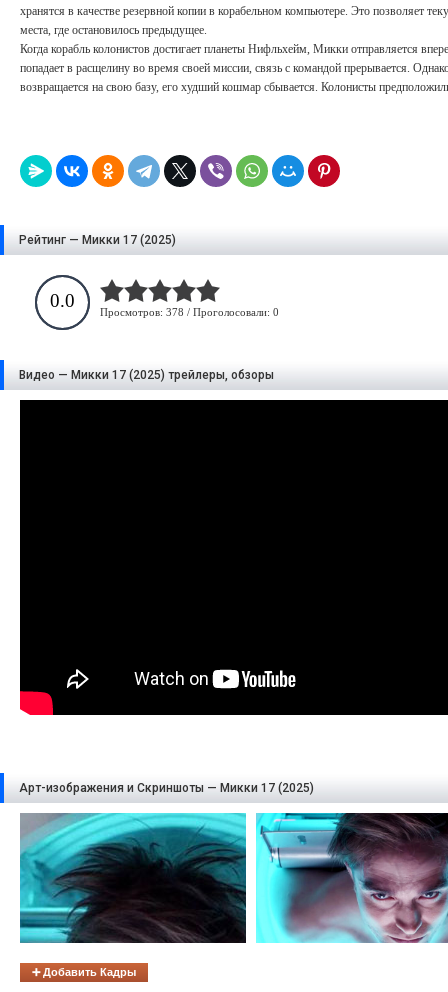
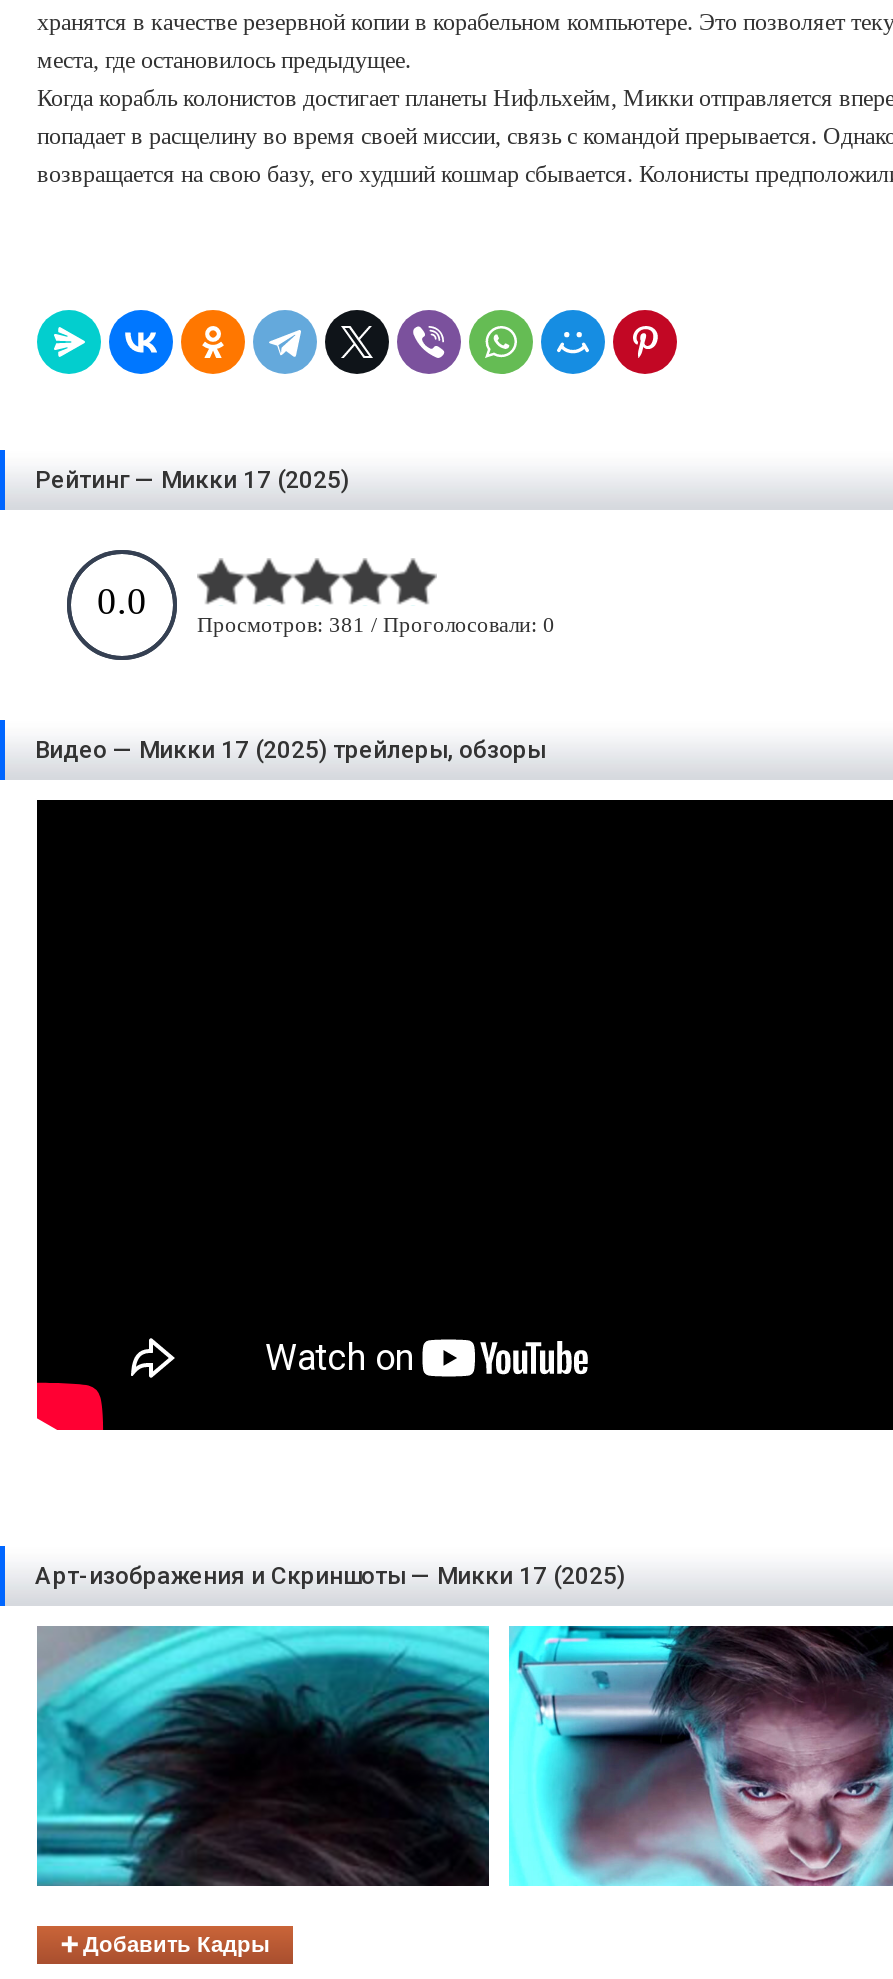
- Просмотров: 378 / Проголосовали: 0
+ Просмотров: 381 / Проголосовали: 0
